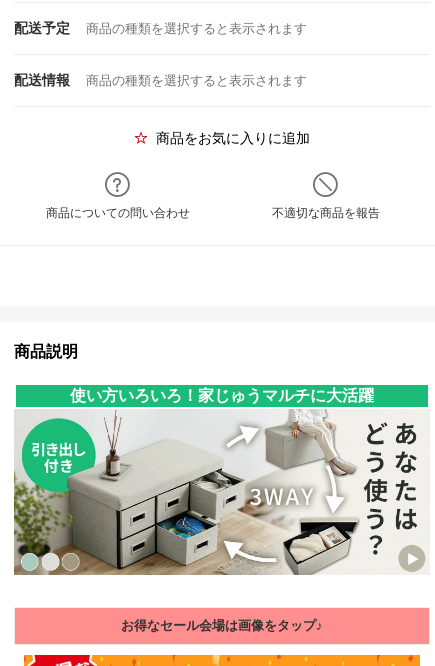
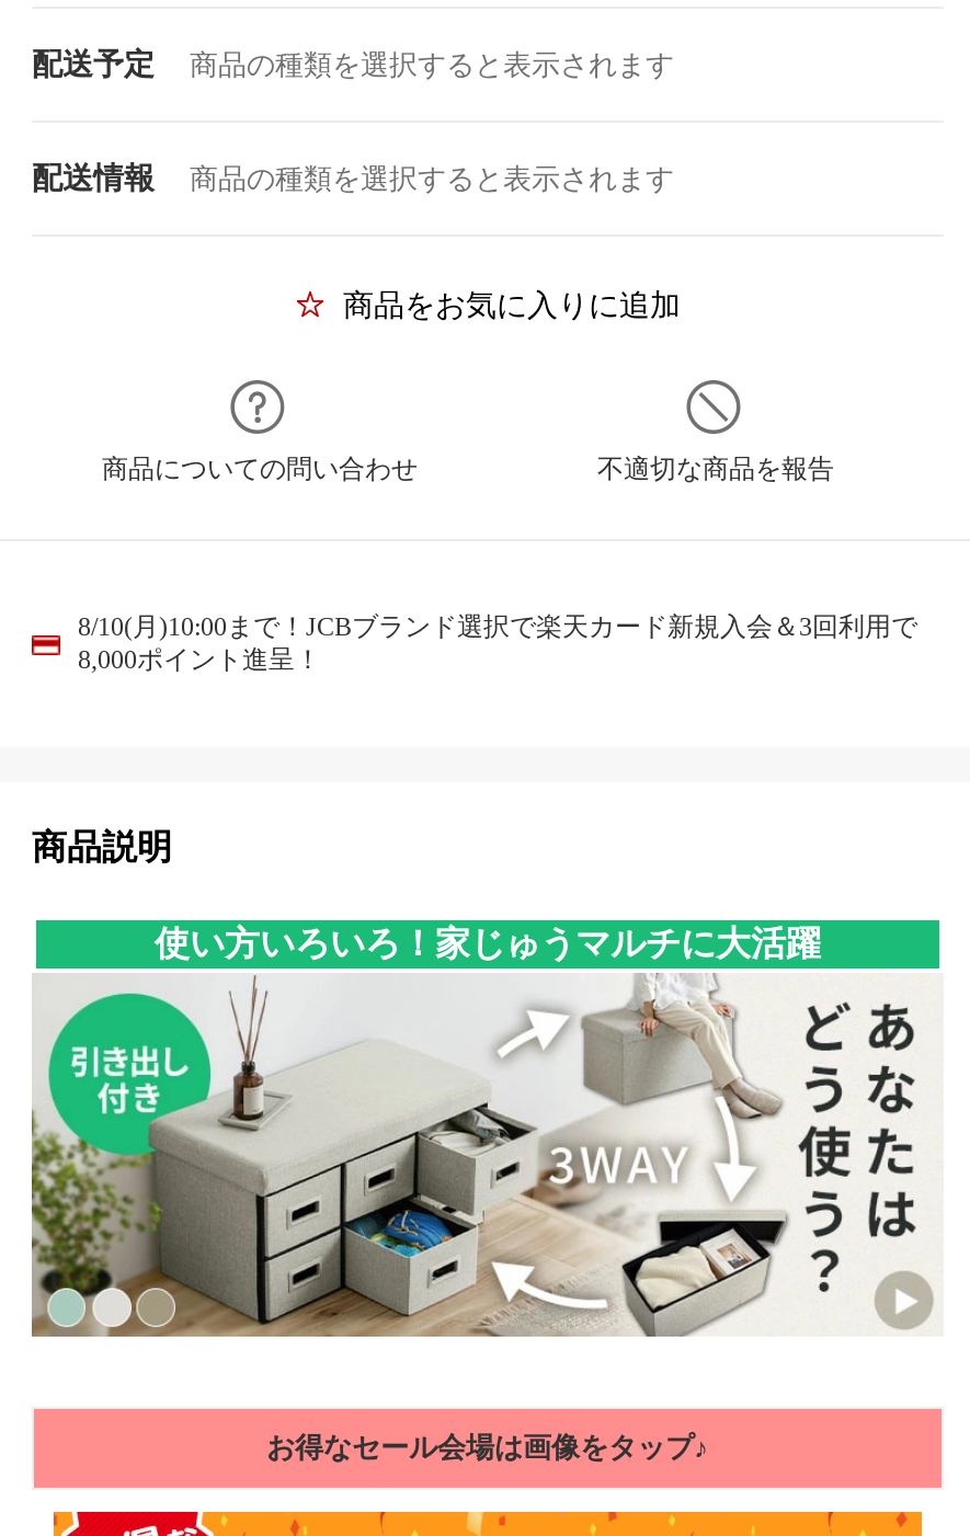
+ 8/10(月)10:00まで！JCBブランド選択で楽天カード新規入会＆3回利用で
+ 8,000ポイント進呈！
